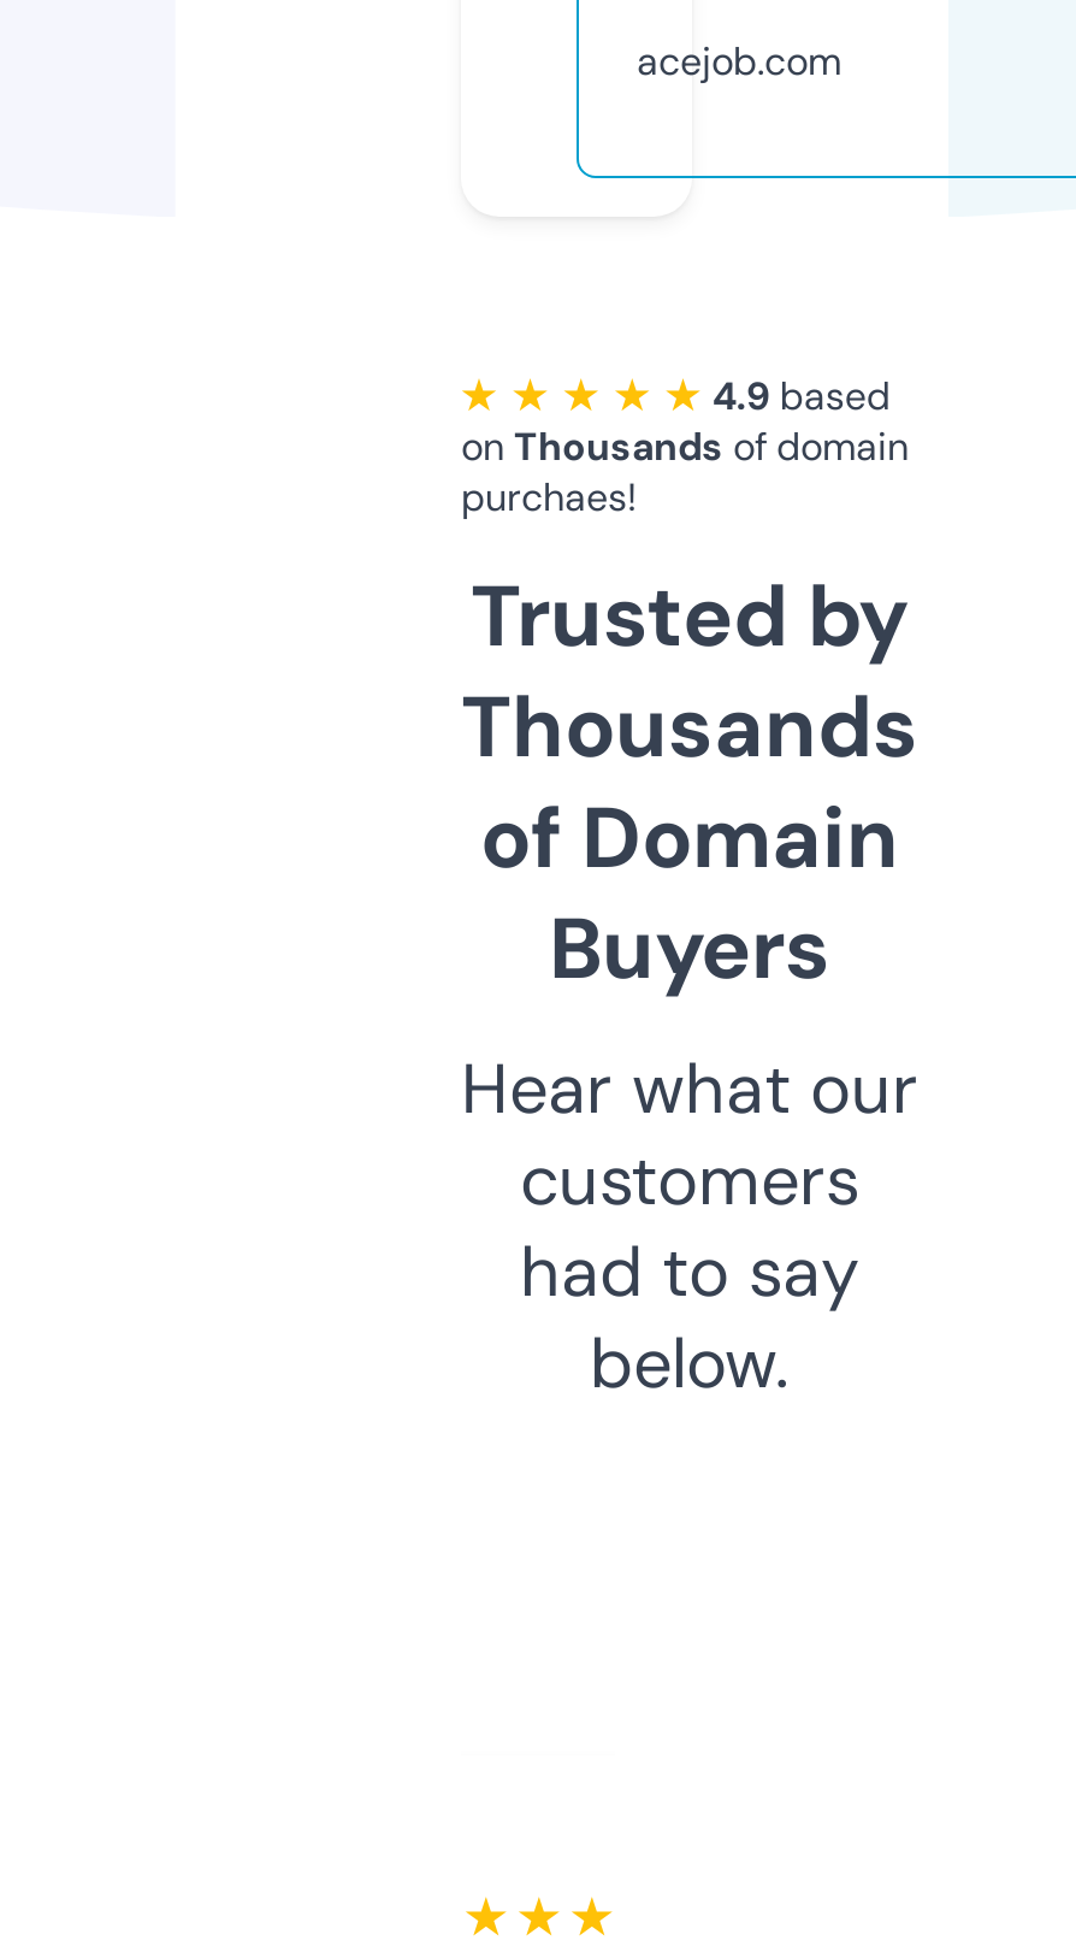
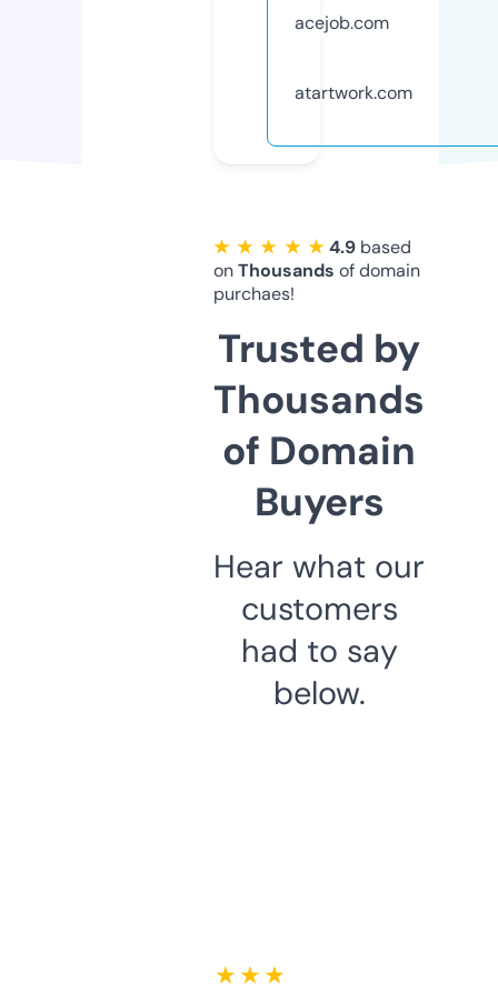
+ atartwork.com
